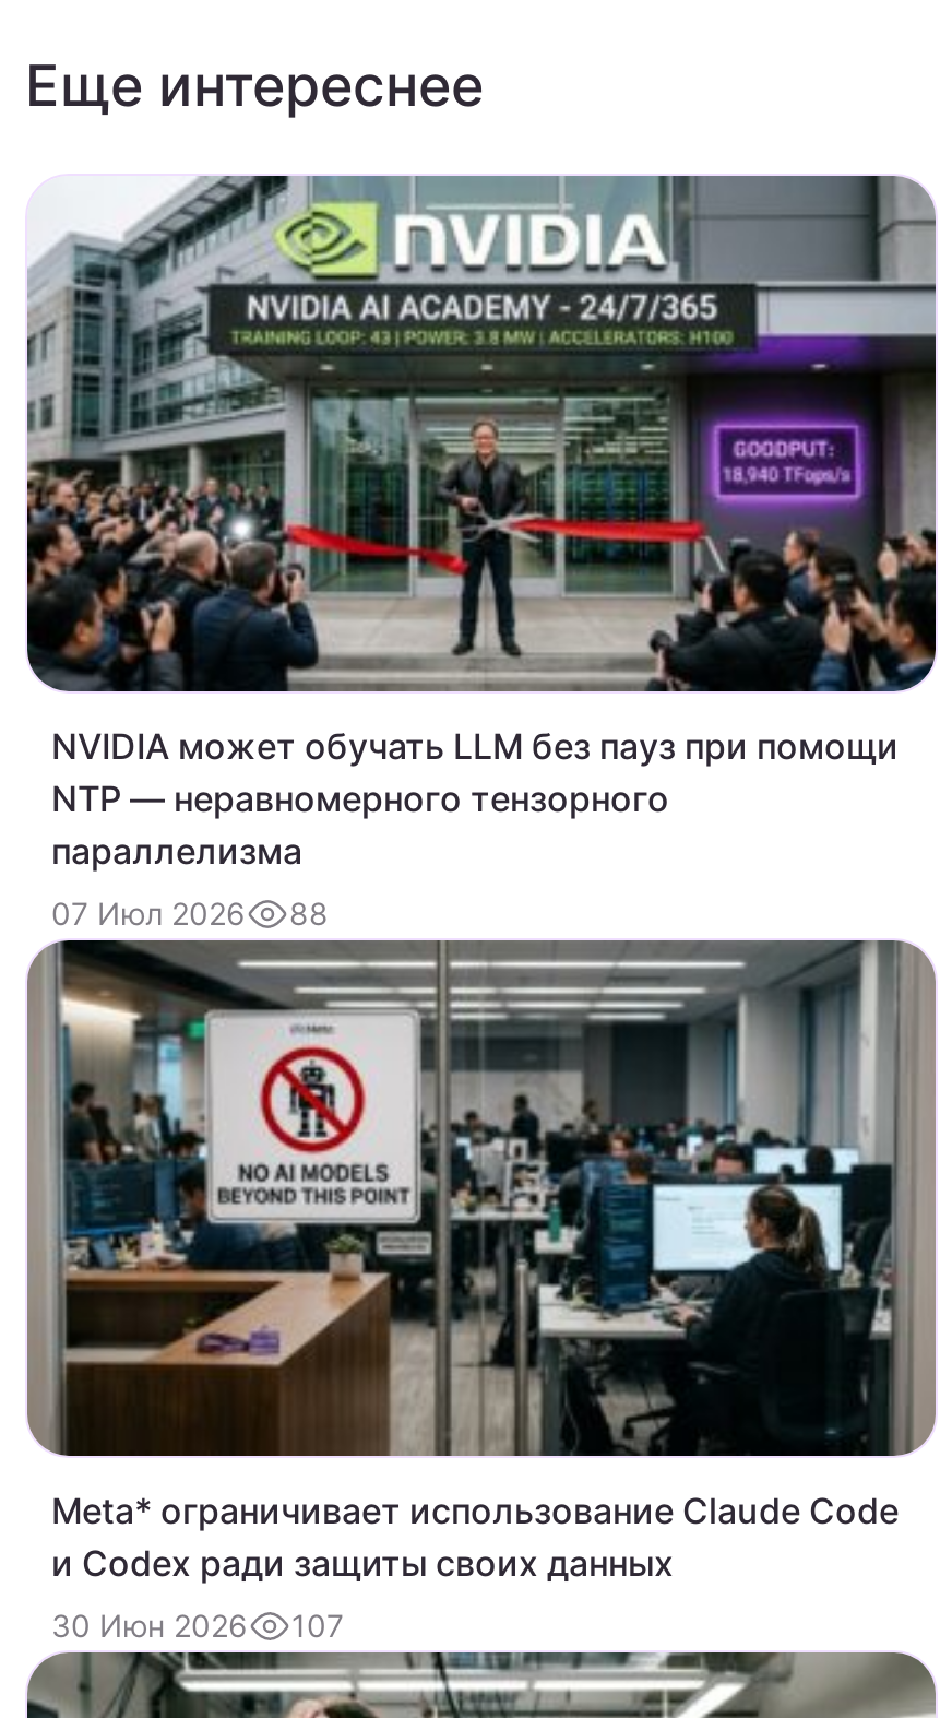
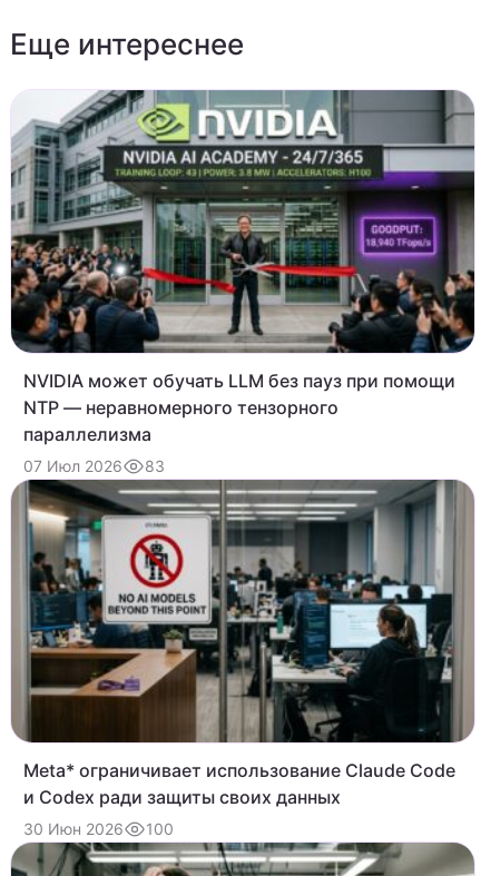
- 07 Июл 2026 88
+ 07 Июл 2026 83

- 30 Июн 2026 107
+ 30 Июн 2026 100
